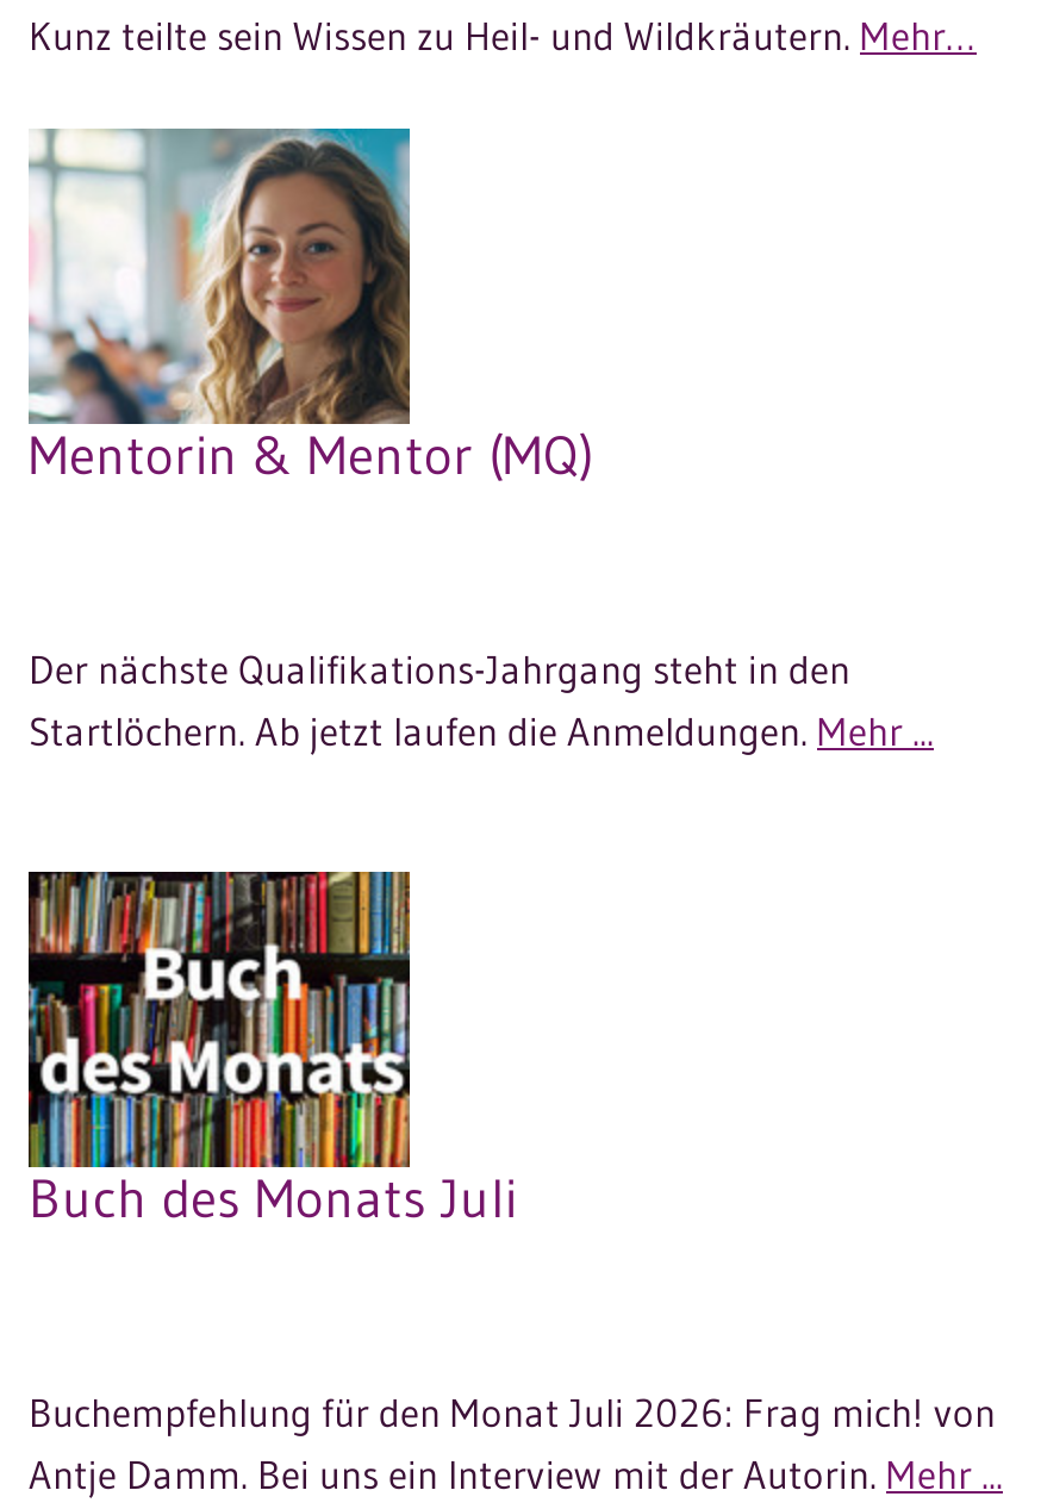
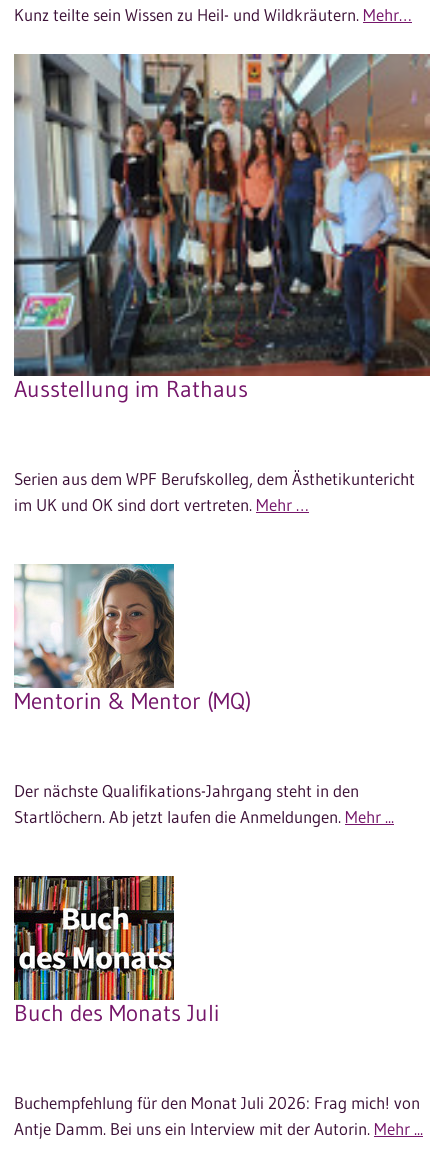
+ [image]
+ Ausstellung im Rathaus
+ Serien aus dem WPF Berufskolleg, dem Ästhetikuntericht
+ im UK und OK sind dort vertreten. Mehr …
